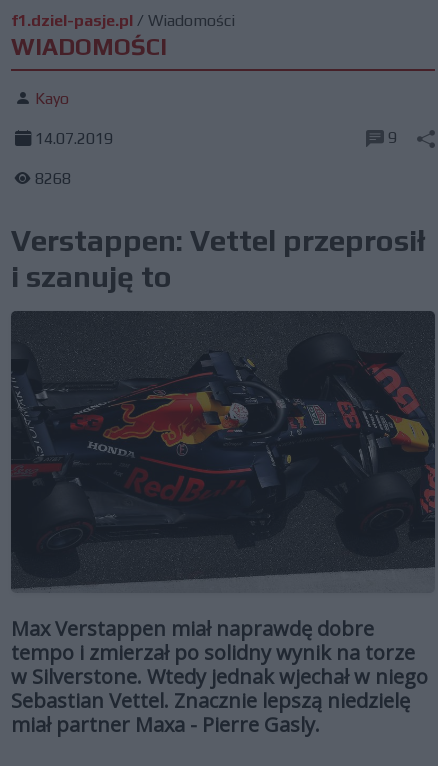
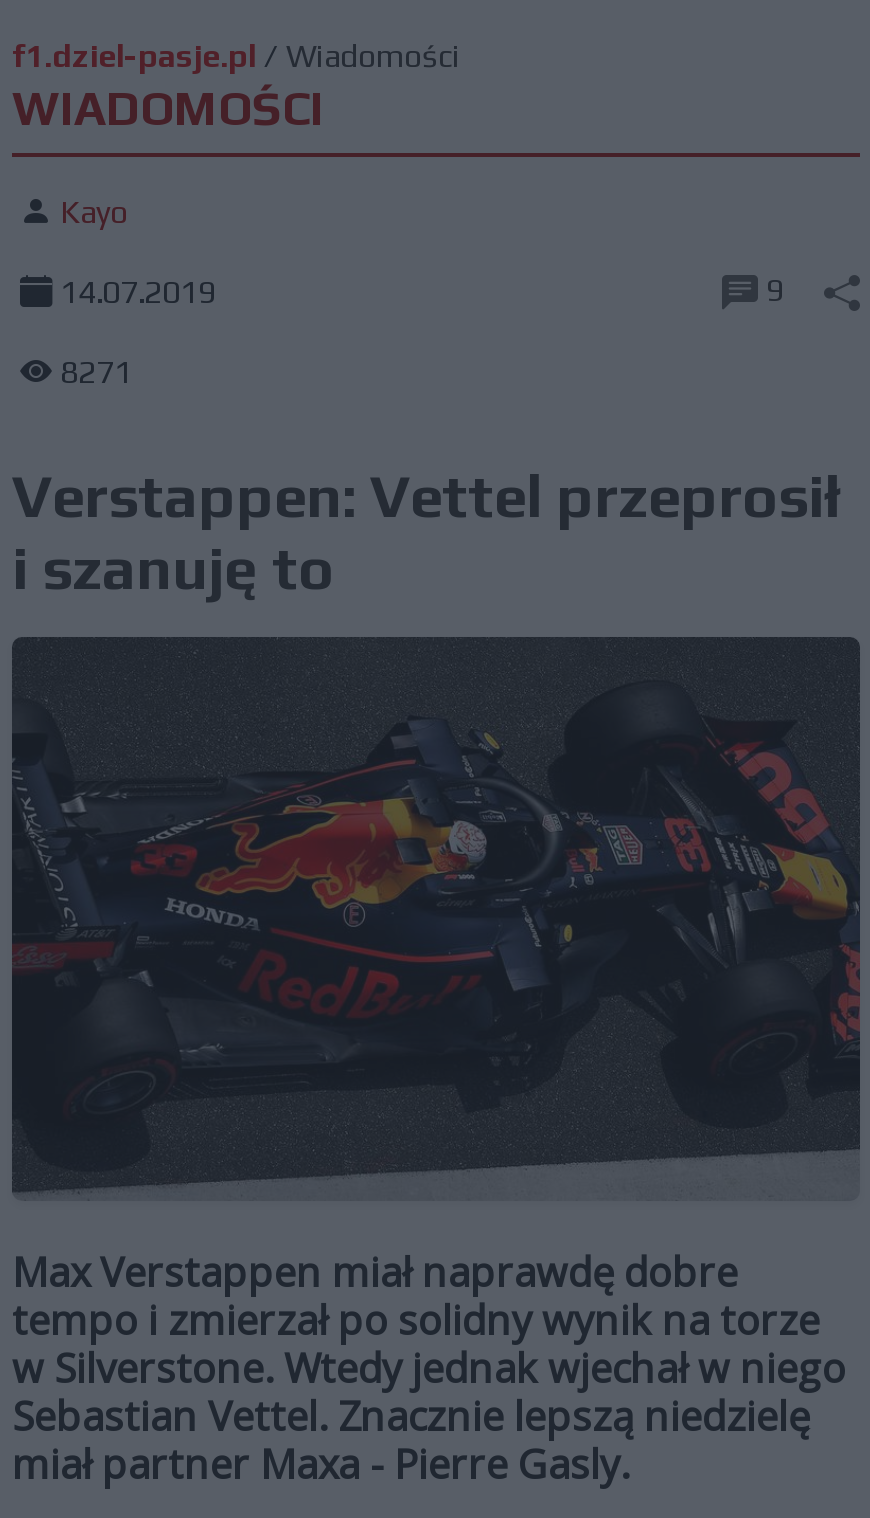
- 8268
+ 8271
